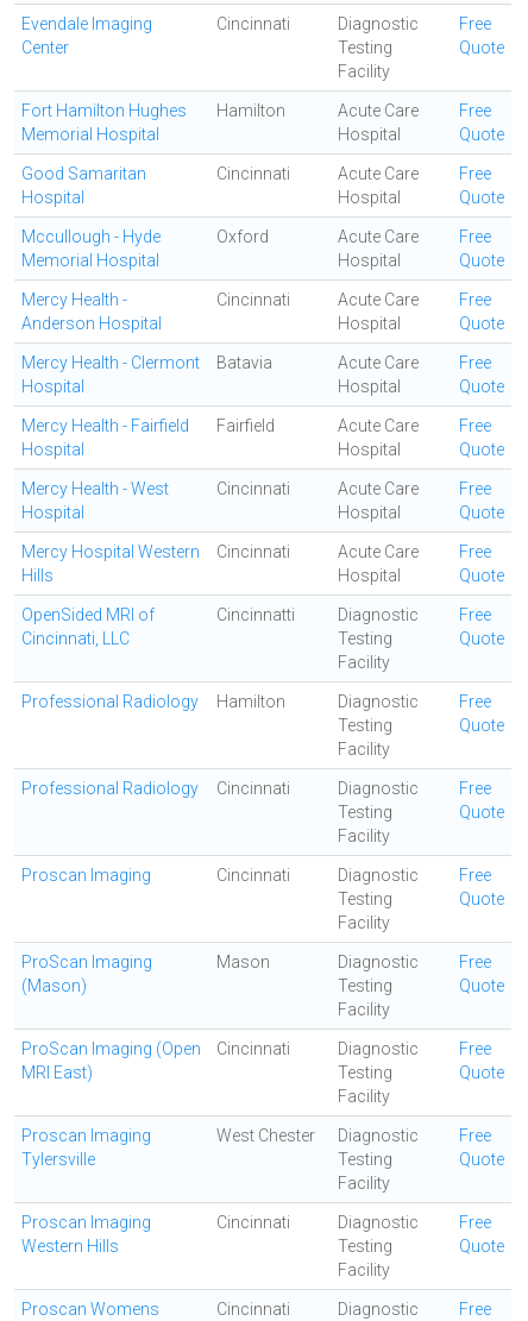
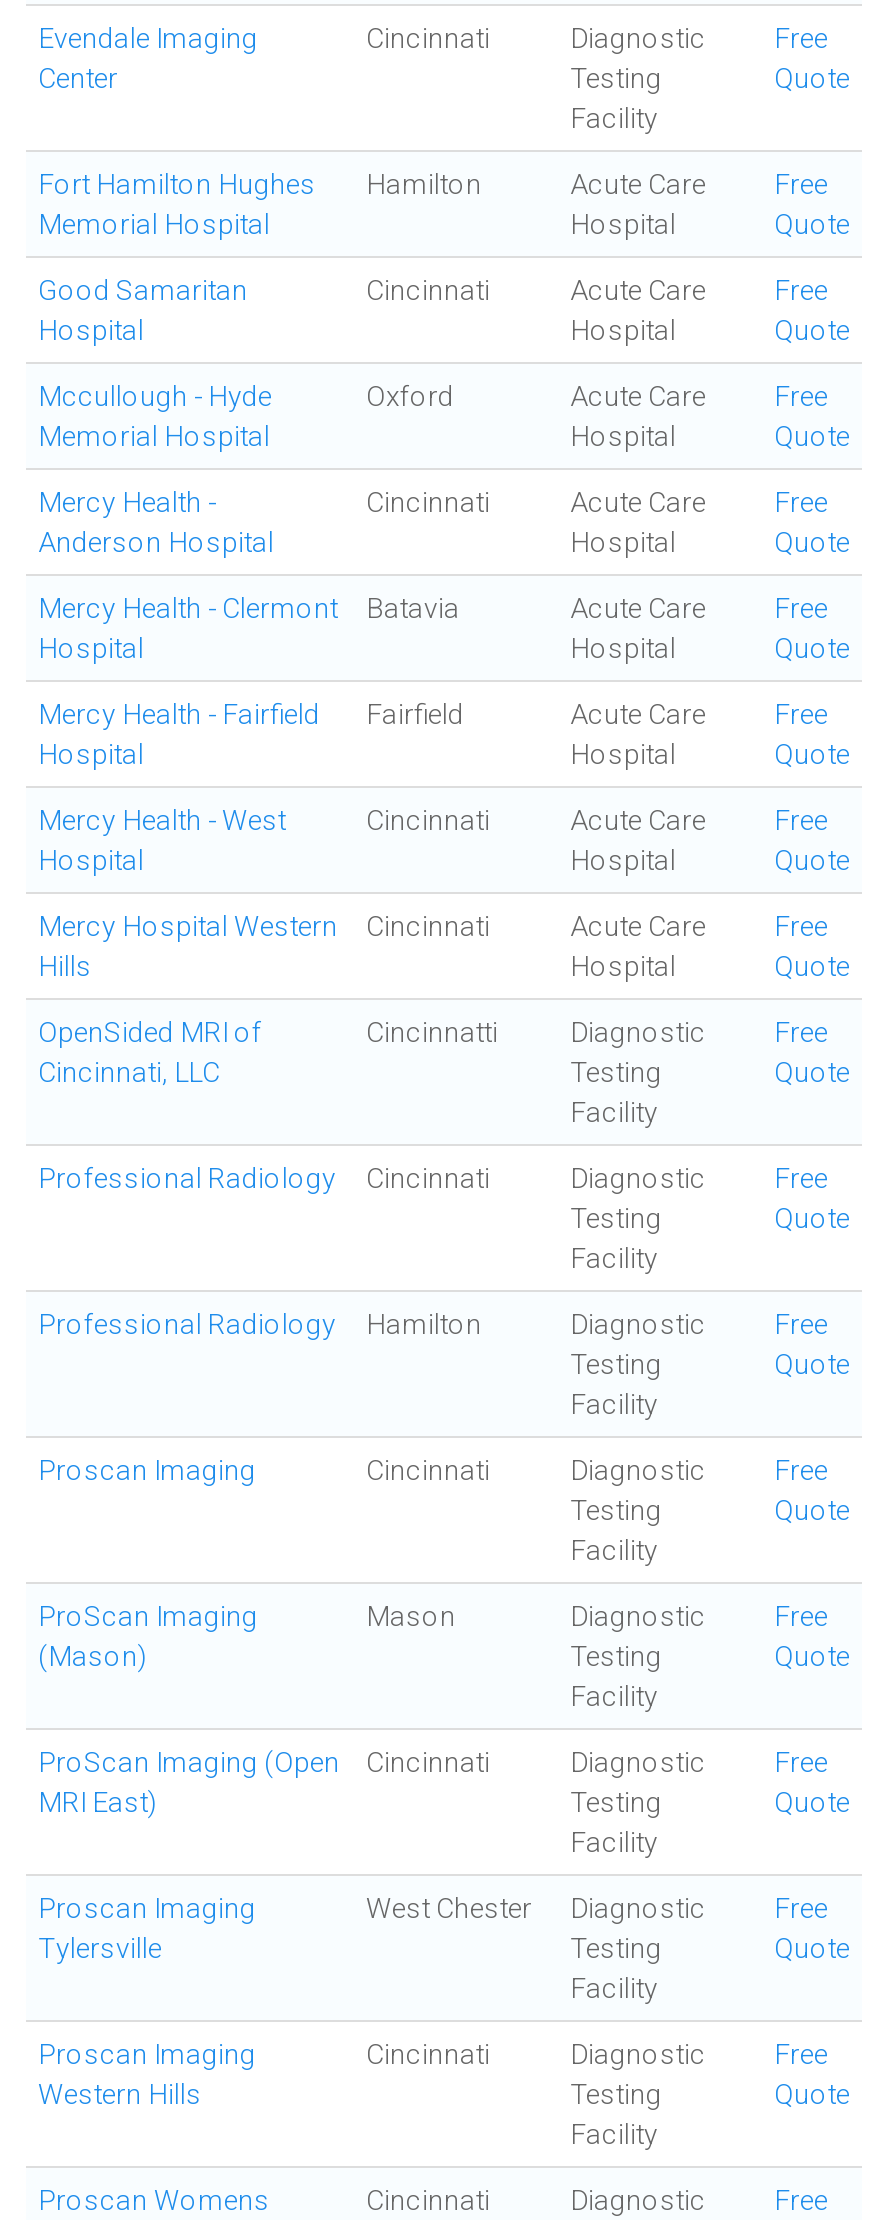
- Hamilton
+ Cincinnati

- Cincinnati
+ Hamilton
